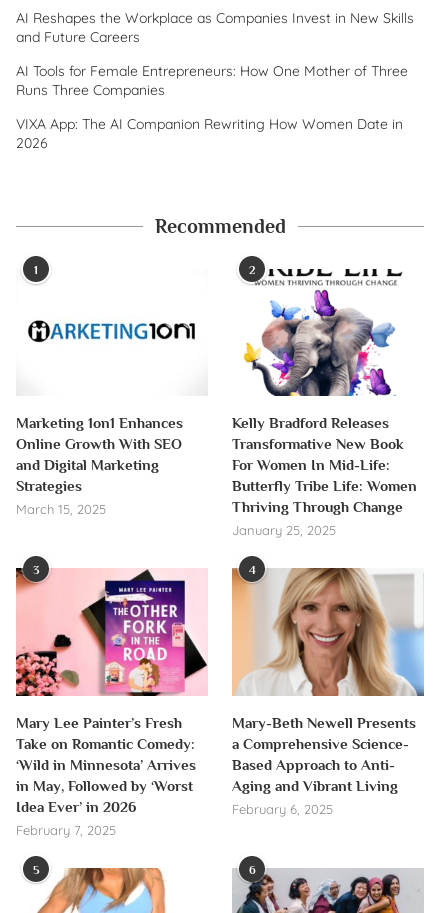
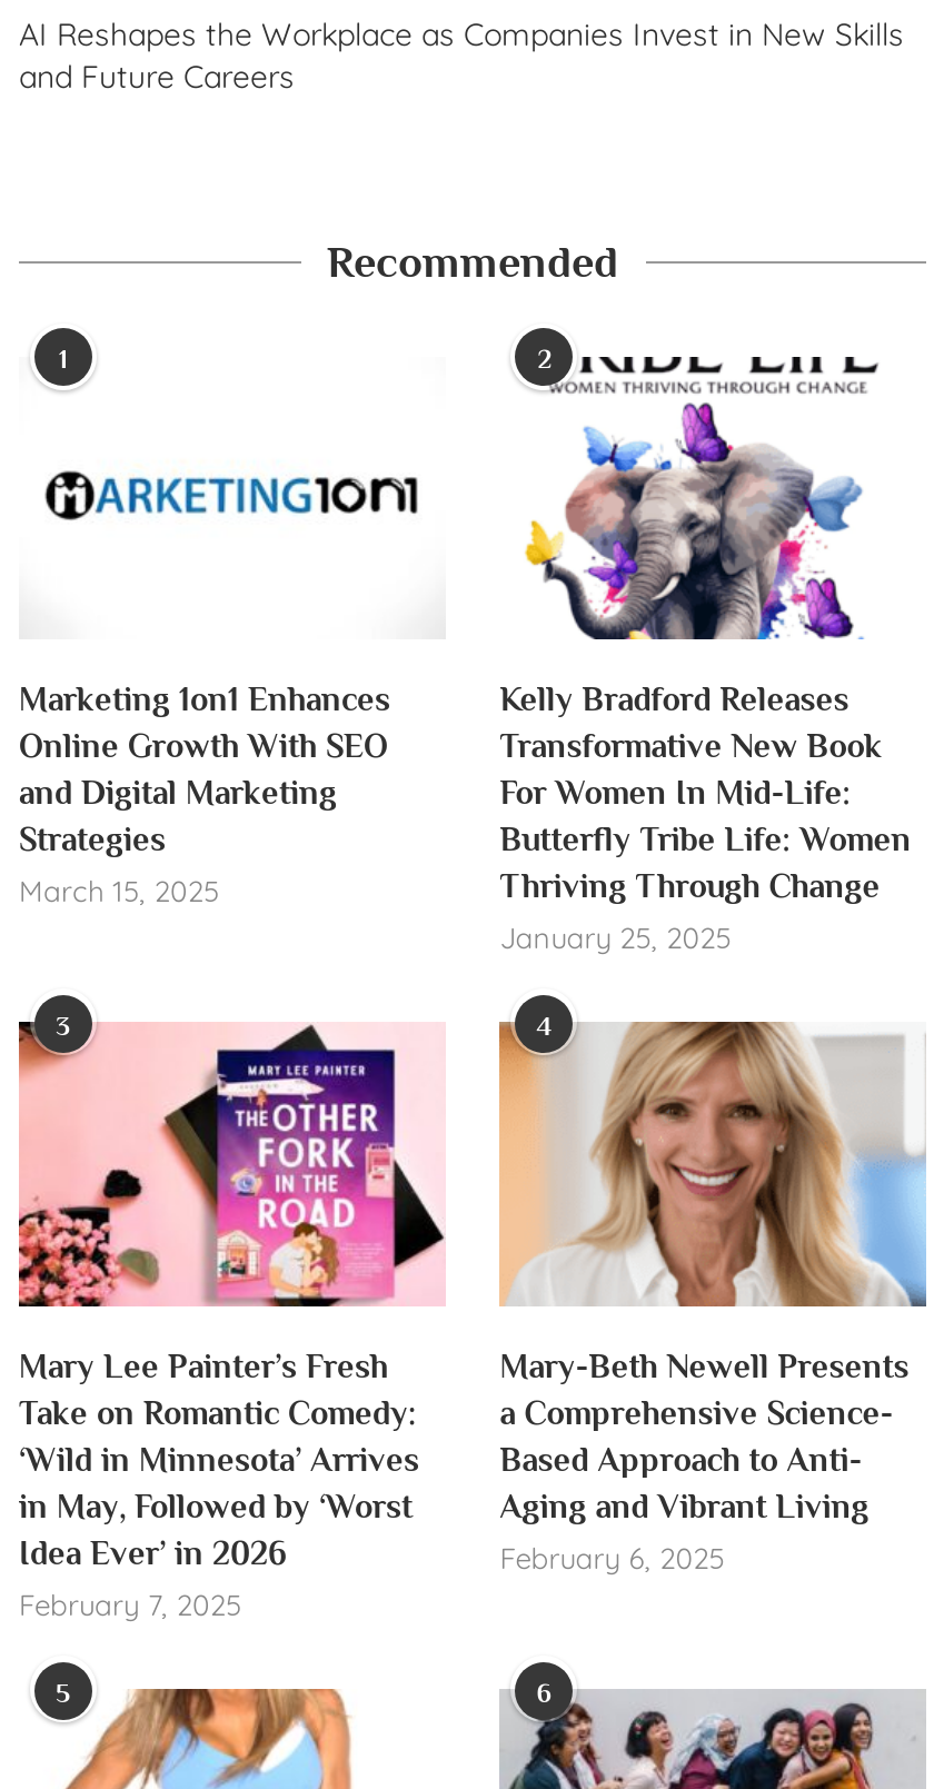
- AI Tools for Female Entrepreneurs: How One Mother of Three
- Runs Three Companies
- VIXA App: The AI Companion Rewriting How Women Date in
- 2026
